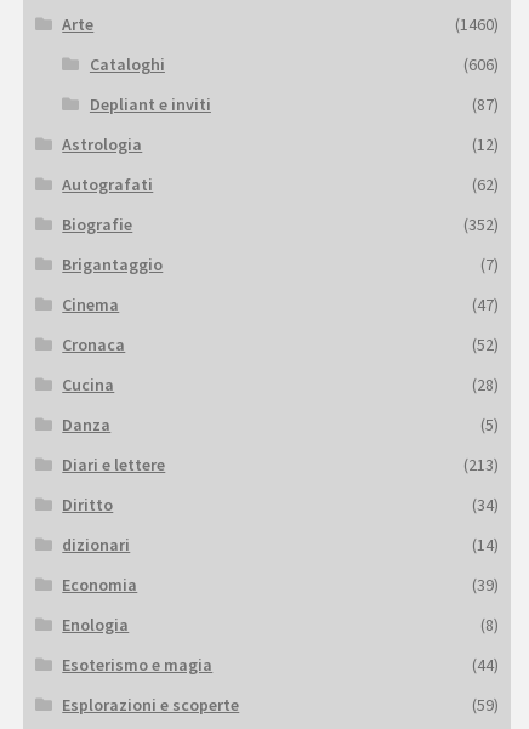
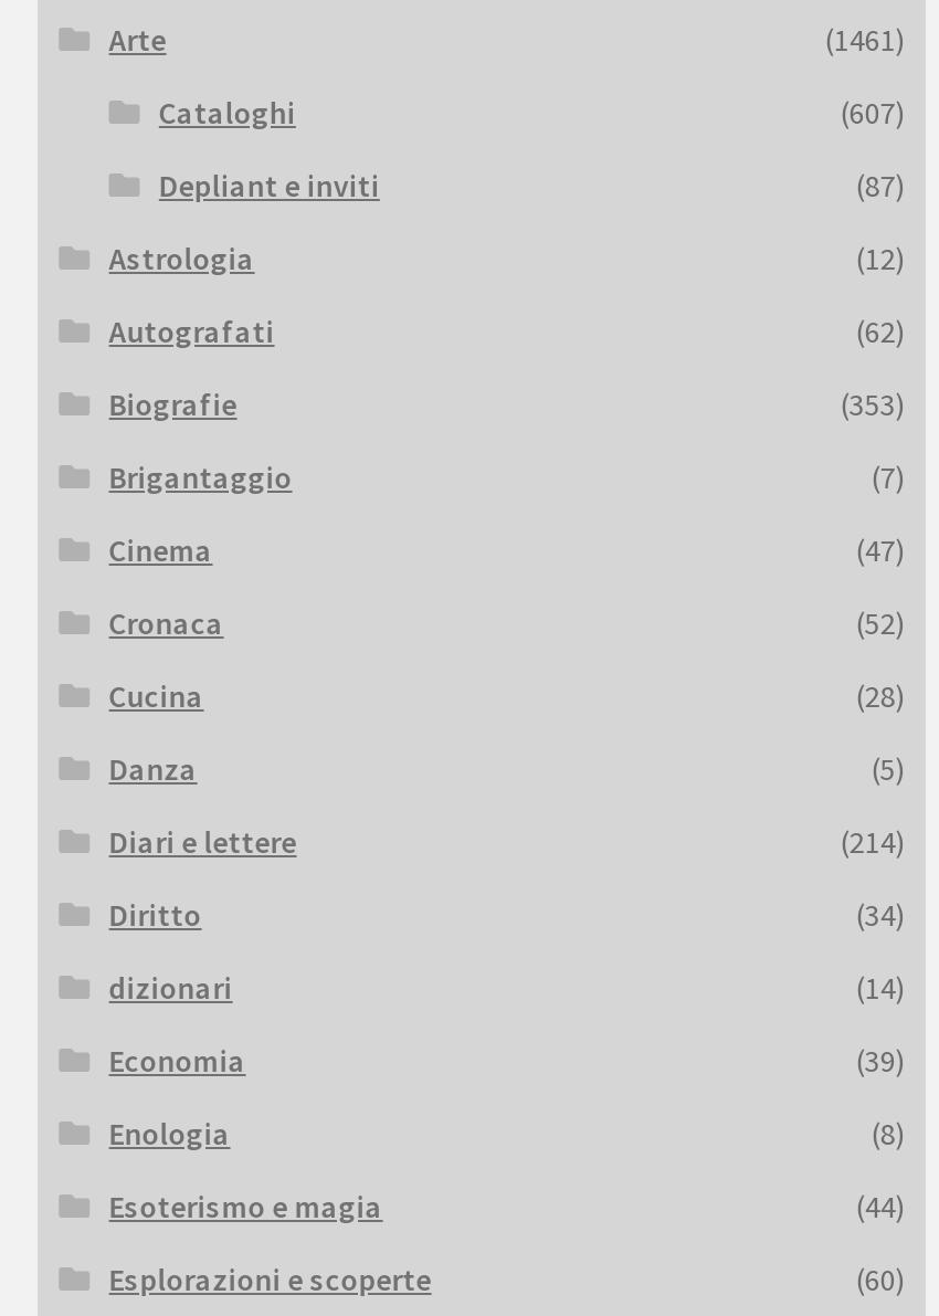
- (1460)
+ (1461)

- (606)
+ (607)

- (352)
+ (353)

- (213)
+ (214)

- (59)
+ (60)
